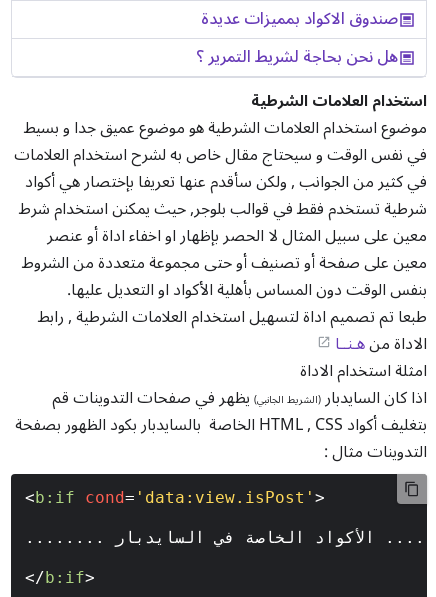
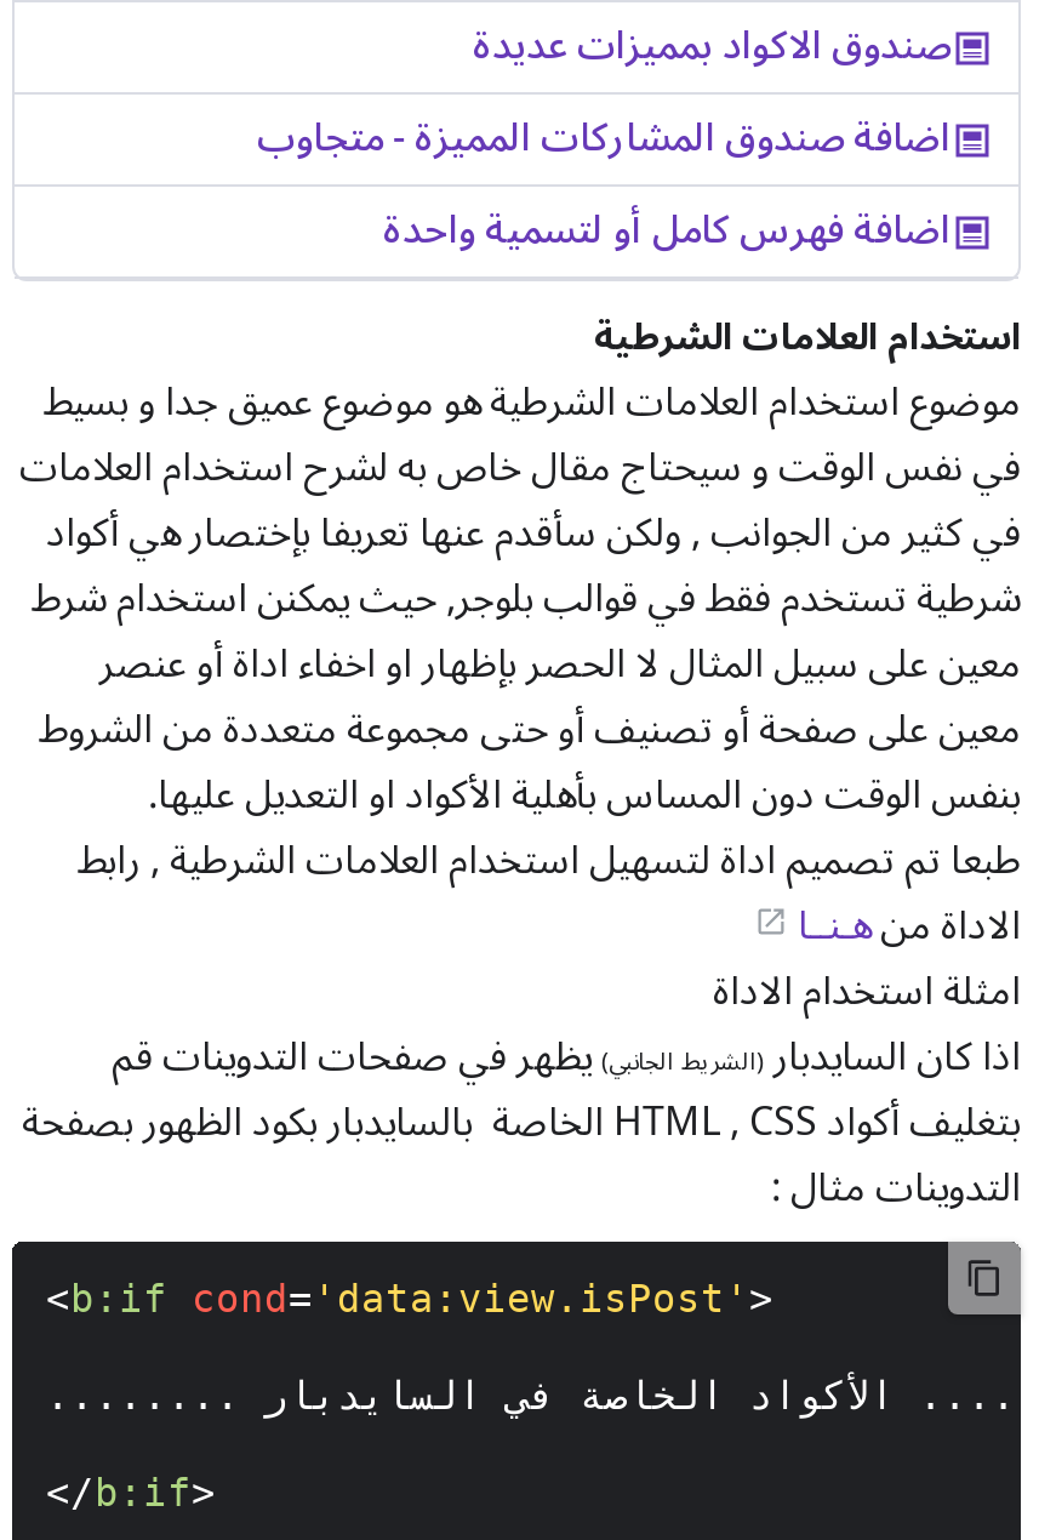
- هل نحن بحاجة لشريط التمرير ؟
+ اضافة صندوق المشاركات المميزة - متجاوب
+ اضافة فهرس كامل أو لتسمية واحدة
